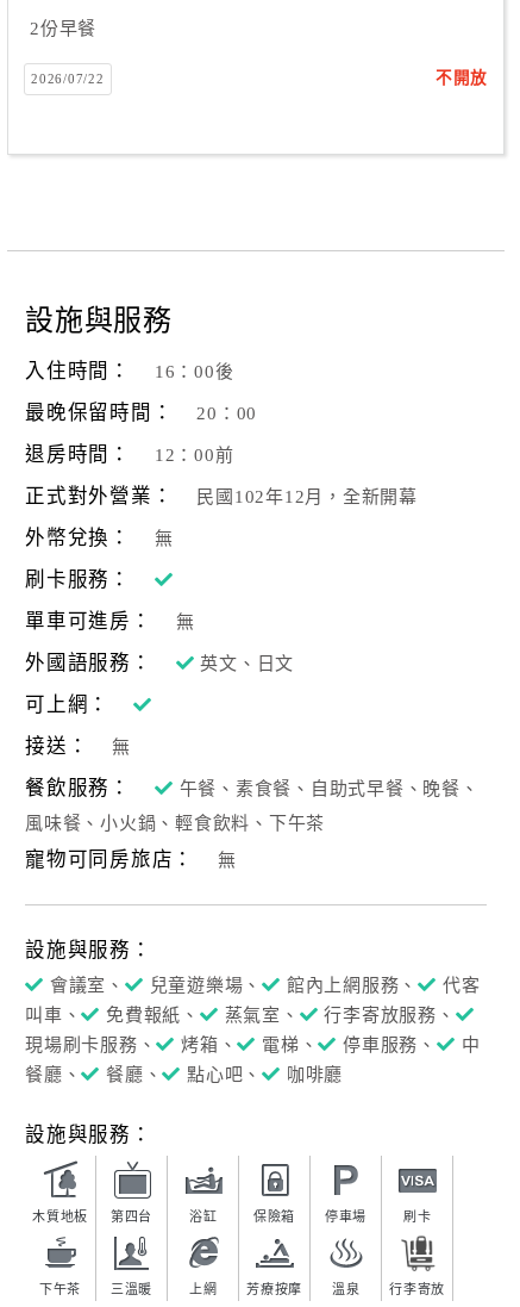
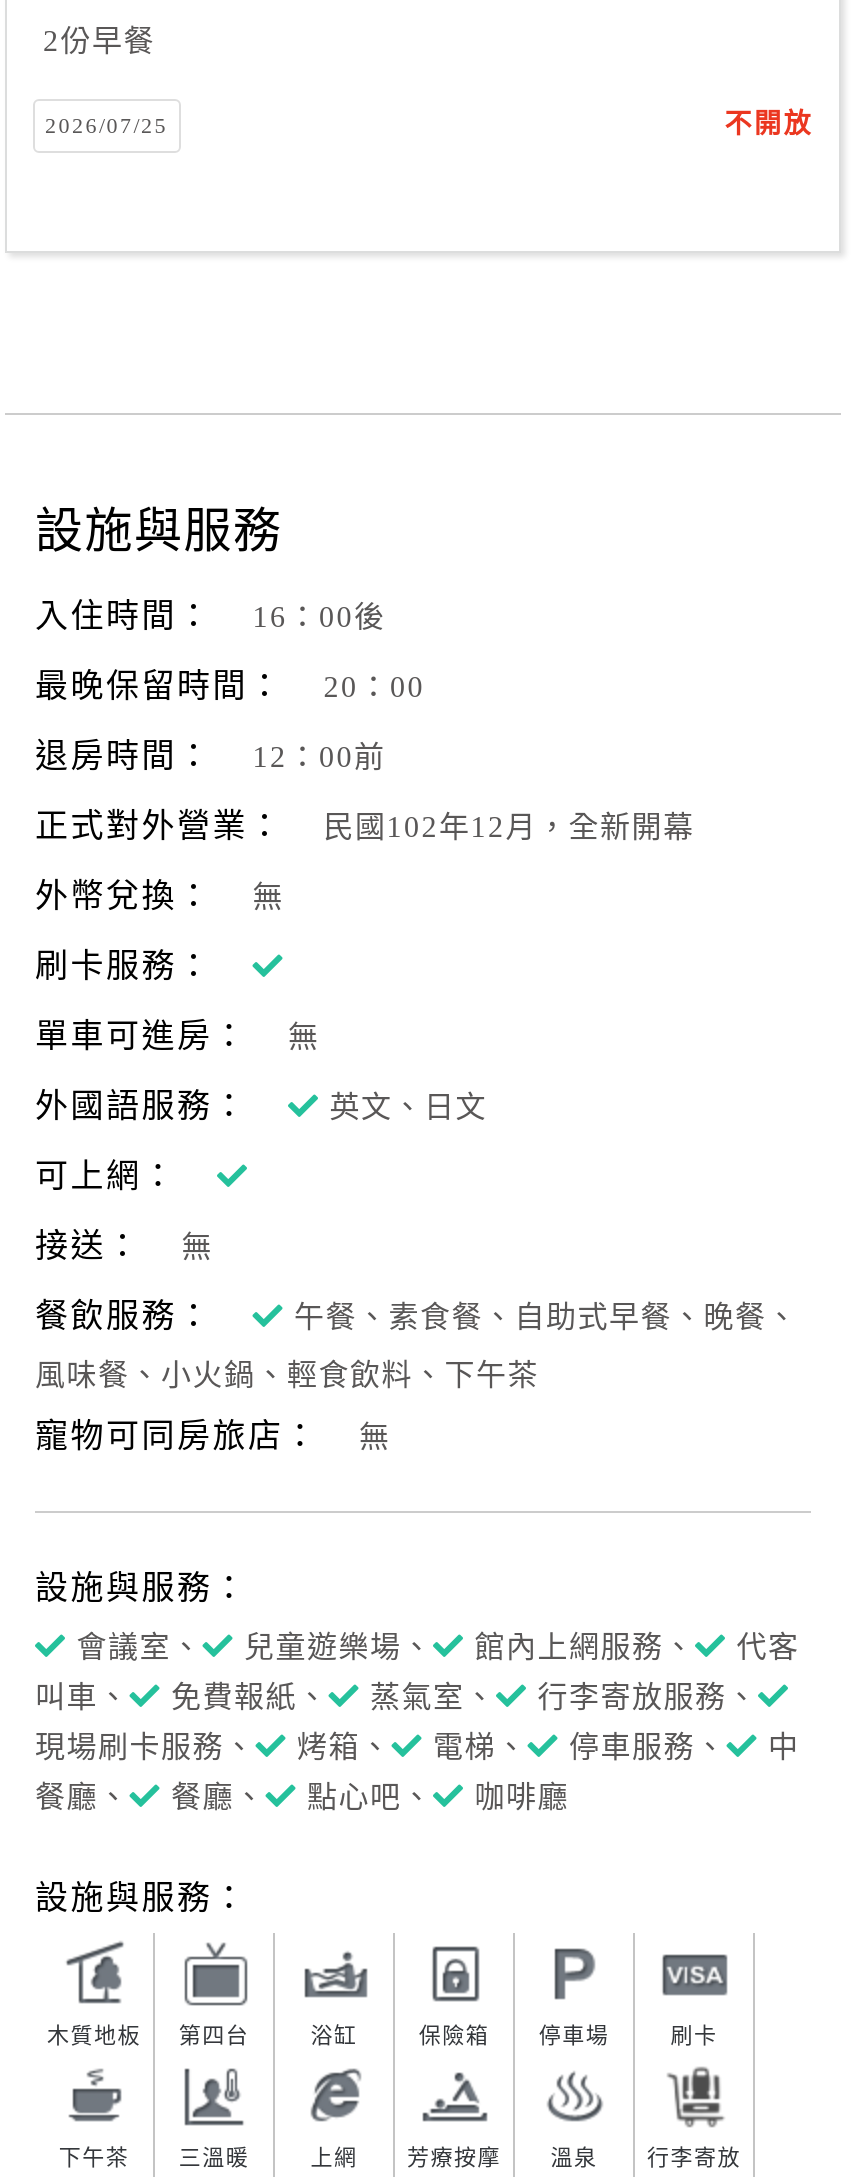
- 2026/07/22
+ 2026/07/25
